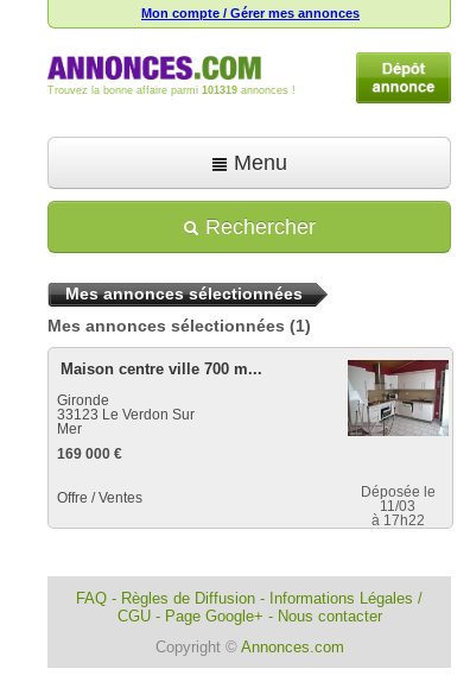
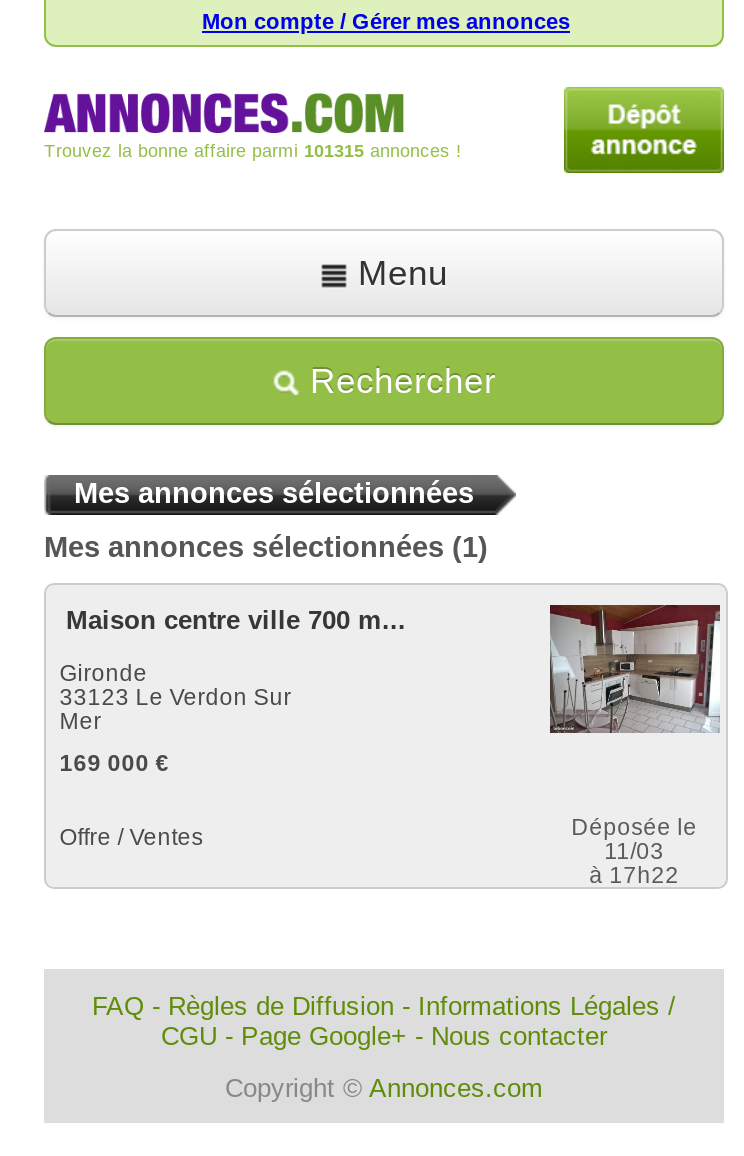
- Trouvez la bonne affaire parmi 101319 annonces !
+ Trouvez la bonne affaire parmi 101315 annonces !
